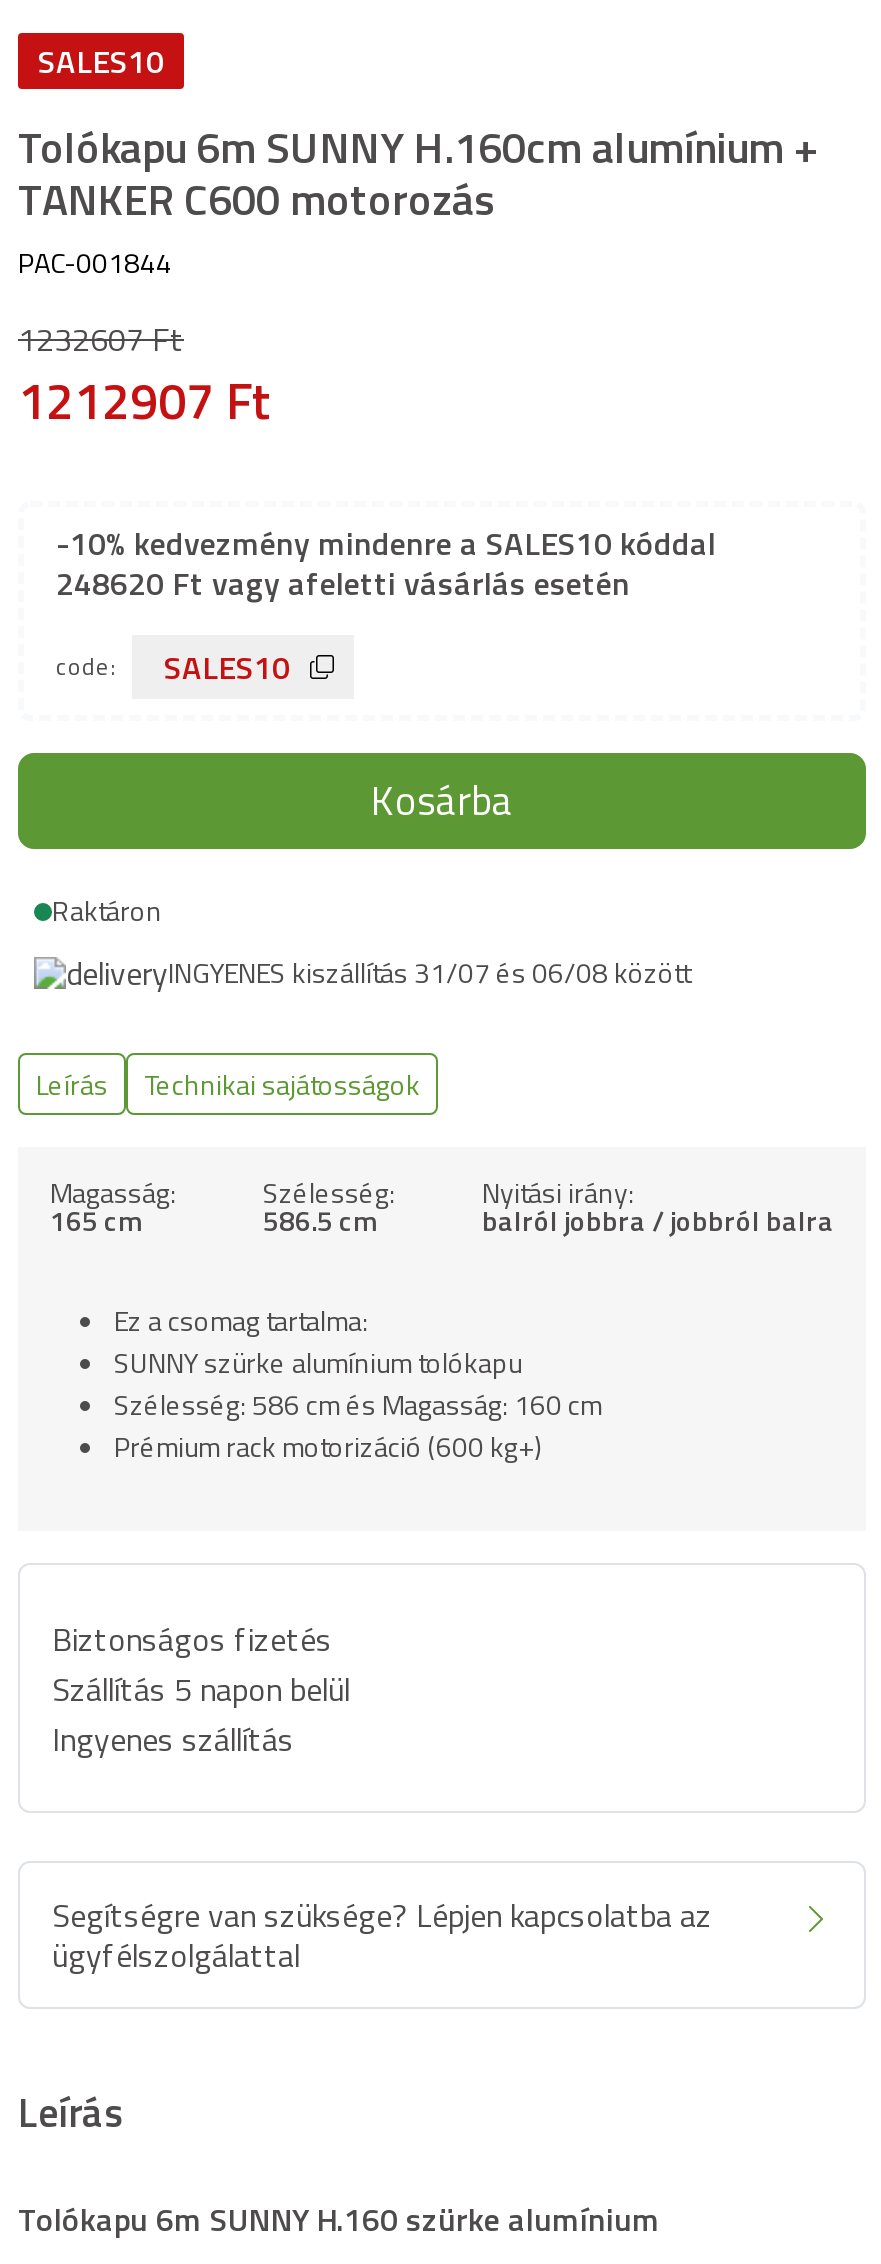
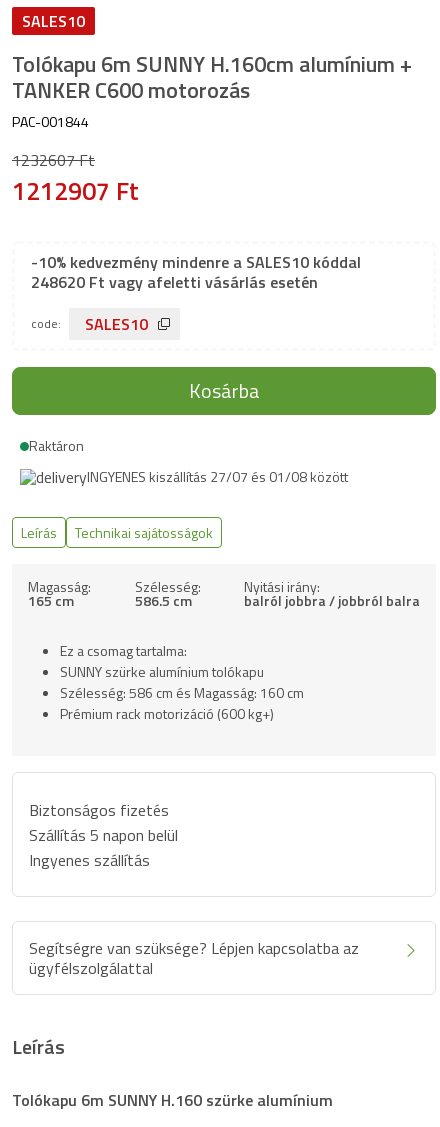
- INGYENES kiszállítás 31/07 és 06/08 között
+ INGYENES kiszállítás 27/07 és 01/08 között
